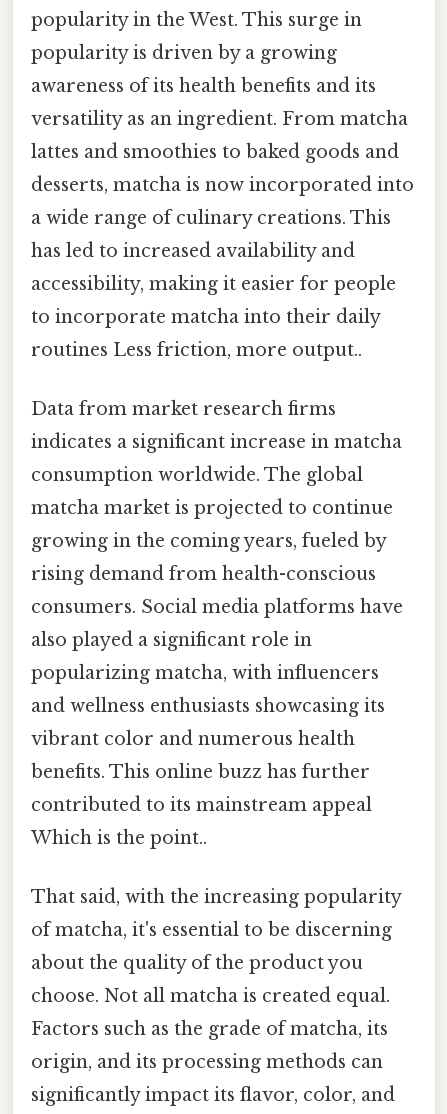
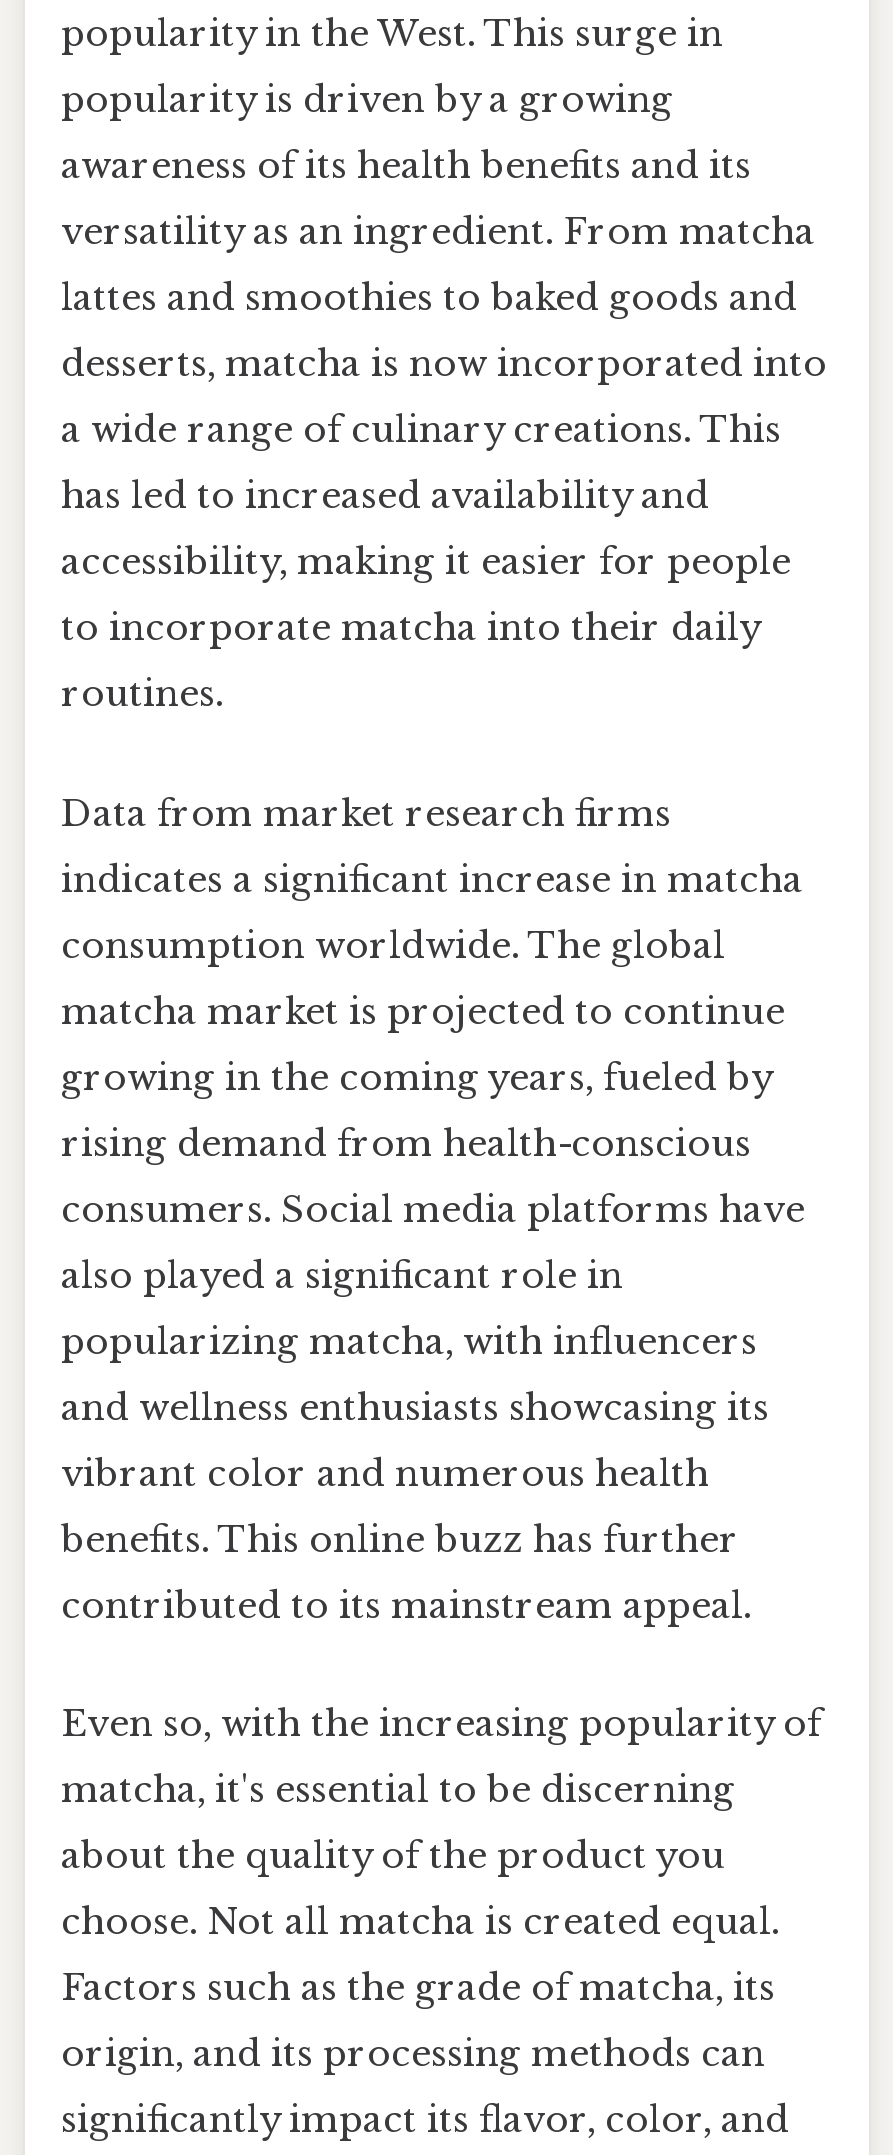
- routines Less friction, more output..
+ routines.

- contributed to its mainstream appeal
- Which is the point..
- That said, with the increasing popularity
- of matcha, it's essential to be discerning
+ contributed to its mainstream appeal.
+ Even so, with the increasing popularity of
+ matcha, it's essential to be discerning
